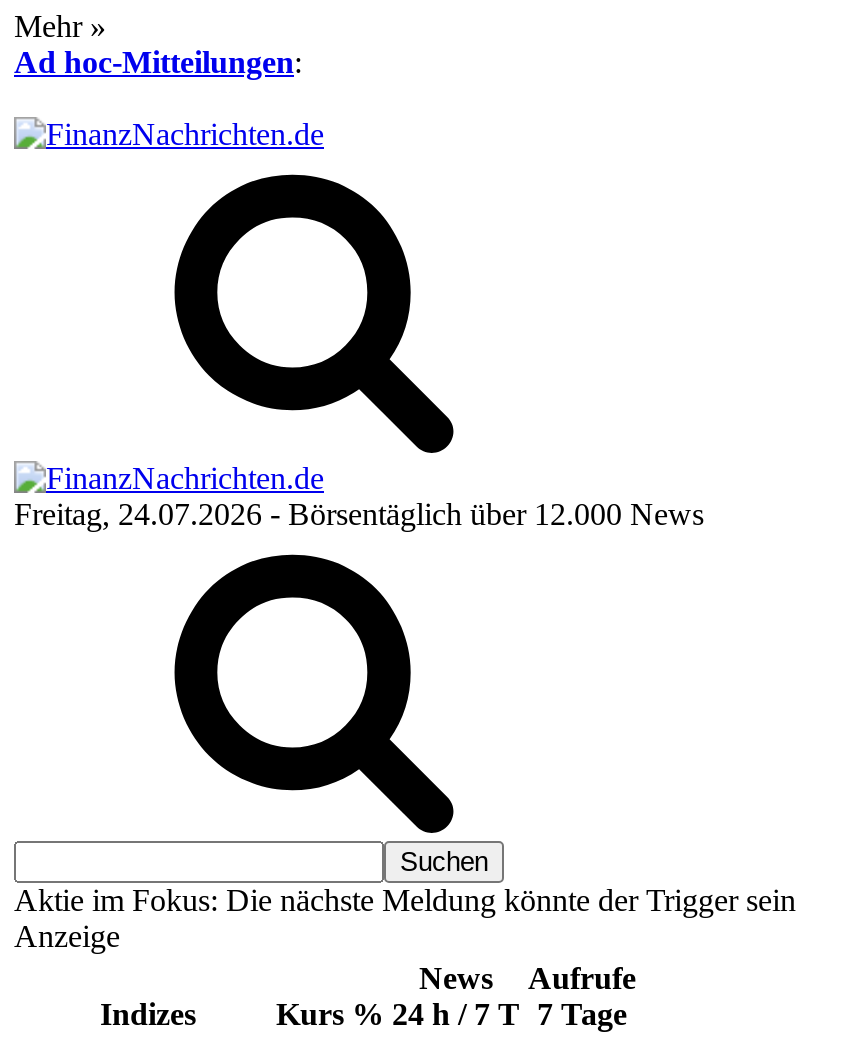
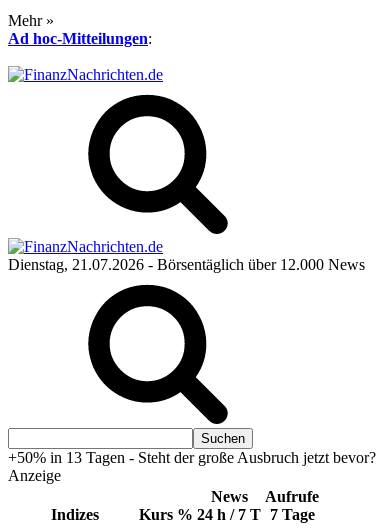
- Freitag, 24.07.2026 - Börsentäglich über 12.000 News
+ Dienstag, 21.07.2026 - Börsentäglich über 12.000 News

- Aktie im Fokus: Die nächste Meldung könnte der Trigger sein
+ +50% in 13 Tagen - Steht der große Ausbruch jetzt bevor?
